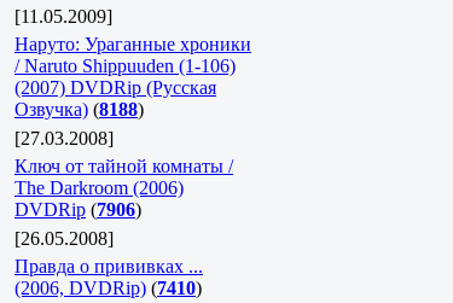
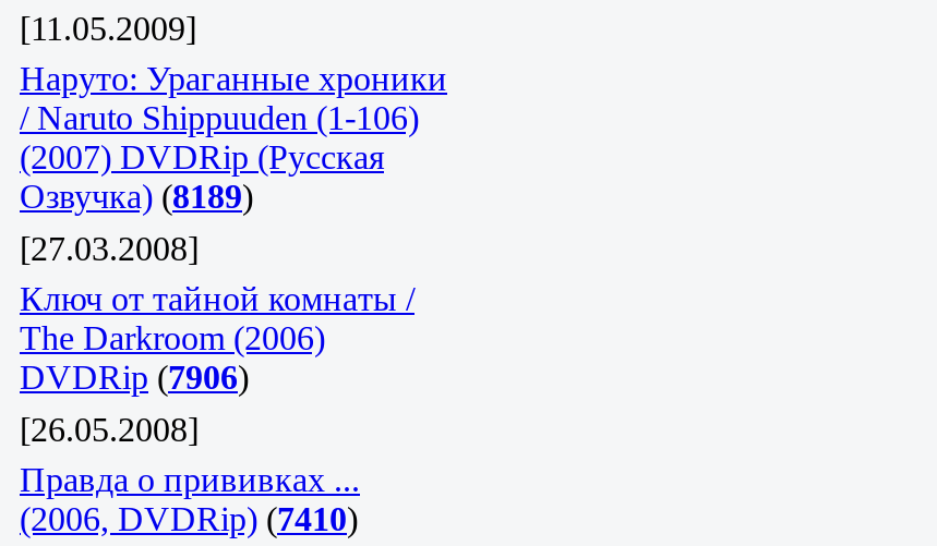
- Озвучка) (8188)
+ Озвучка) (8189)
